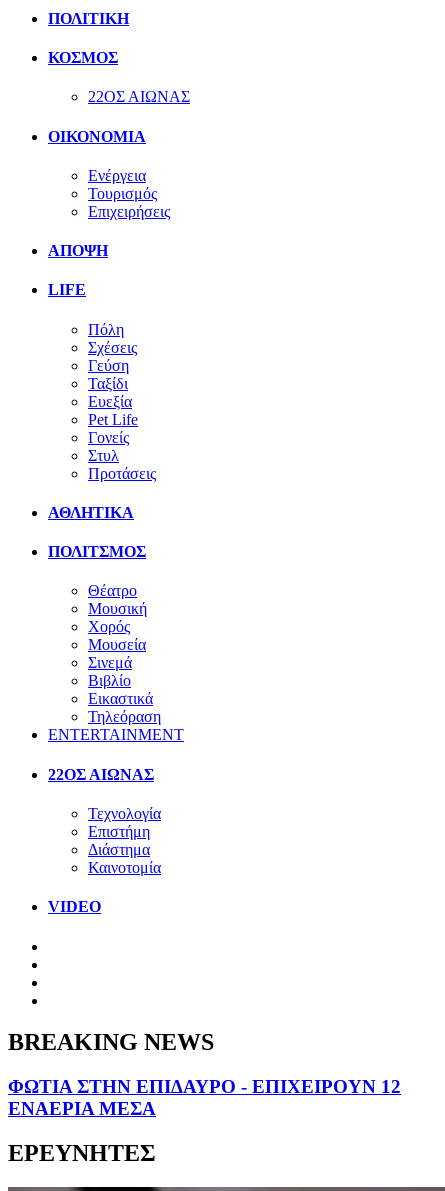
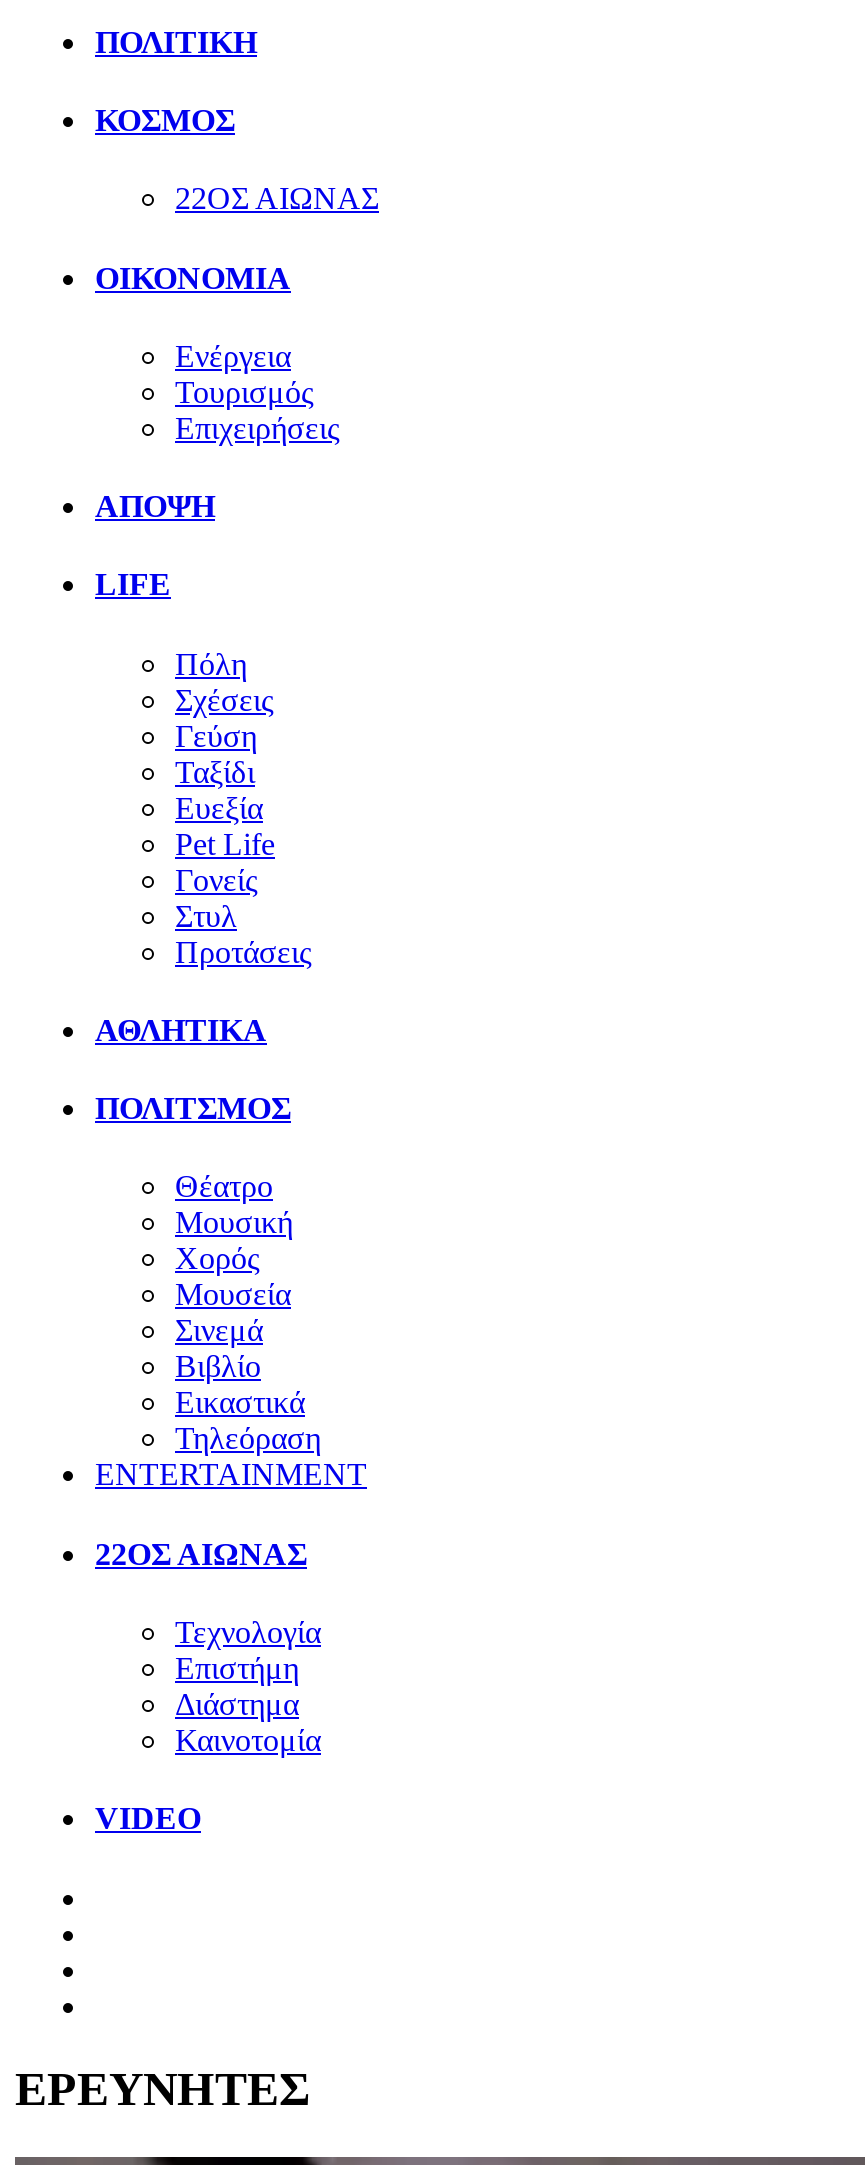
- BREAKING NEWS
- ΦΩΤΙΑ ΣΤΗΝ ΕΠΙΔΑΥΡΟ - ΕΠΙΧΕΙΡΟΥΝ 12
- ΕΝΑΕΡΙΑ ΜΕΣΑ
